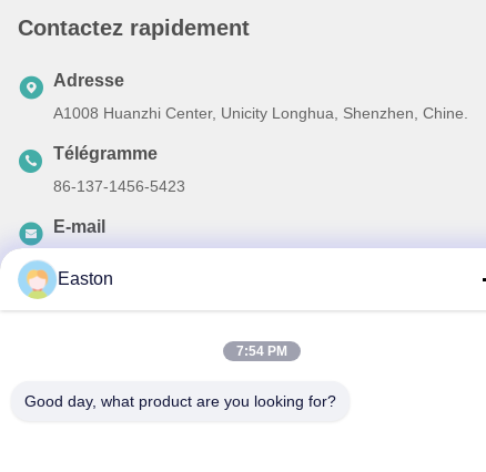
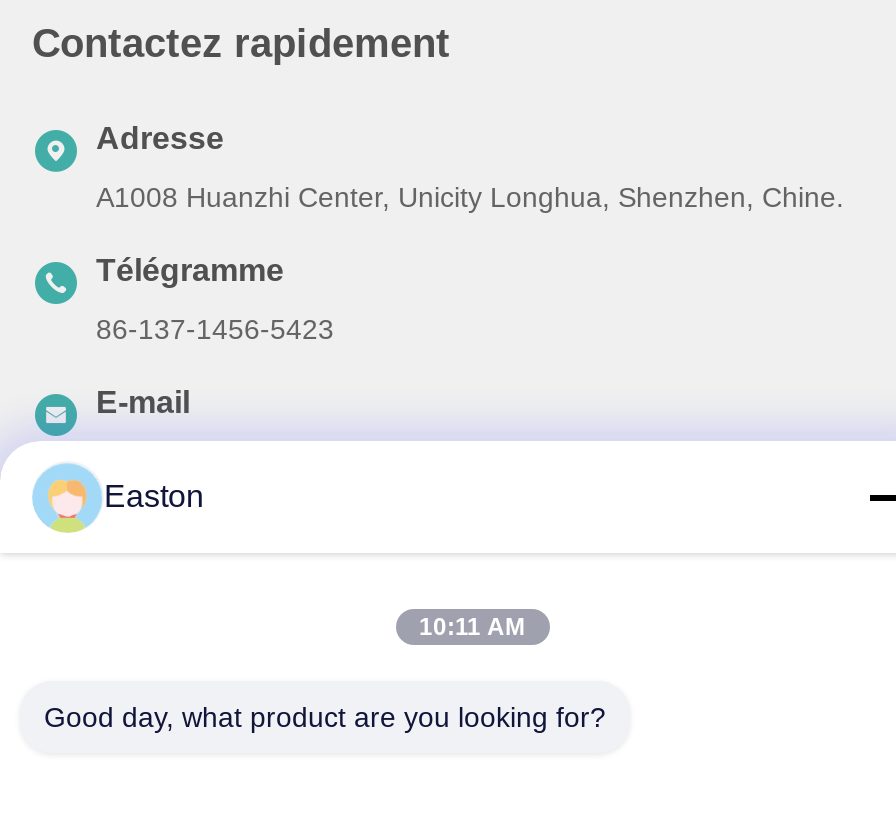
- 7:54 PM
+ 10:11 AM
